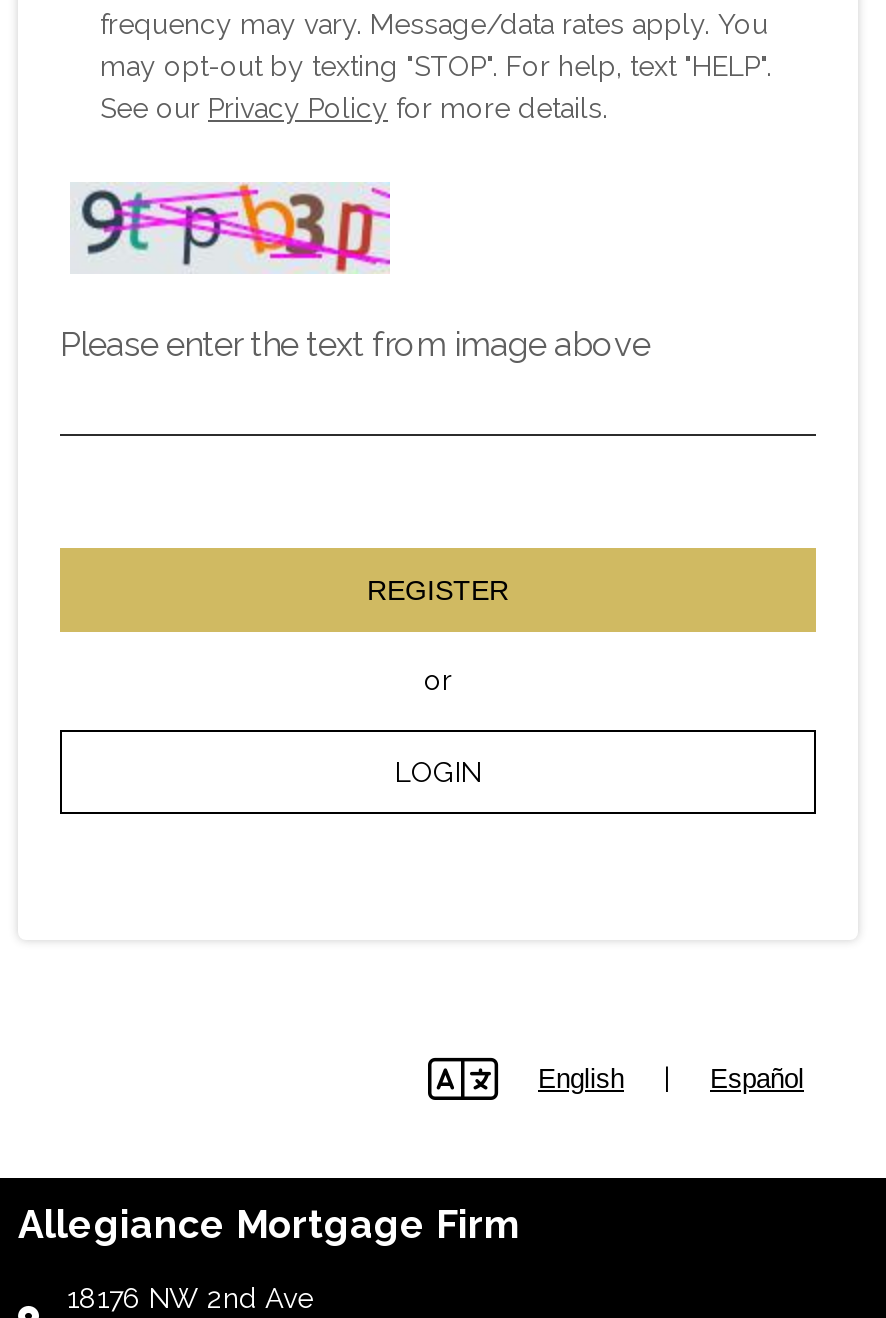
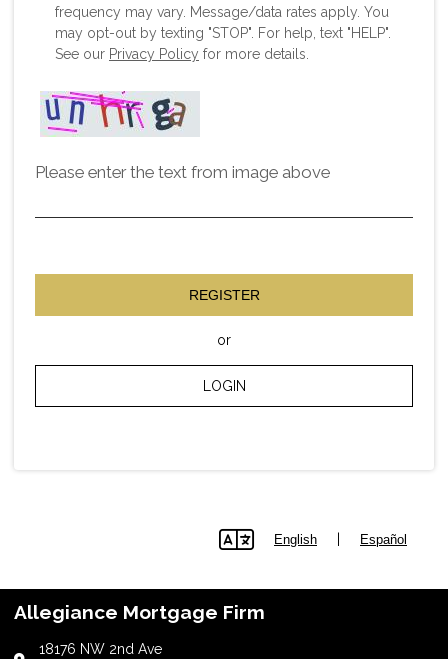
- [image]
+ [image]
